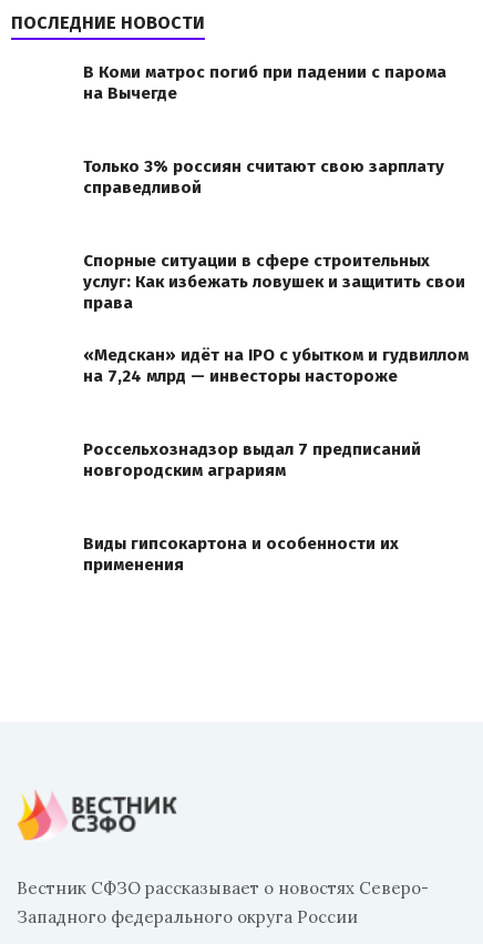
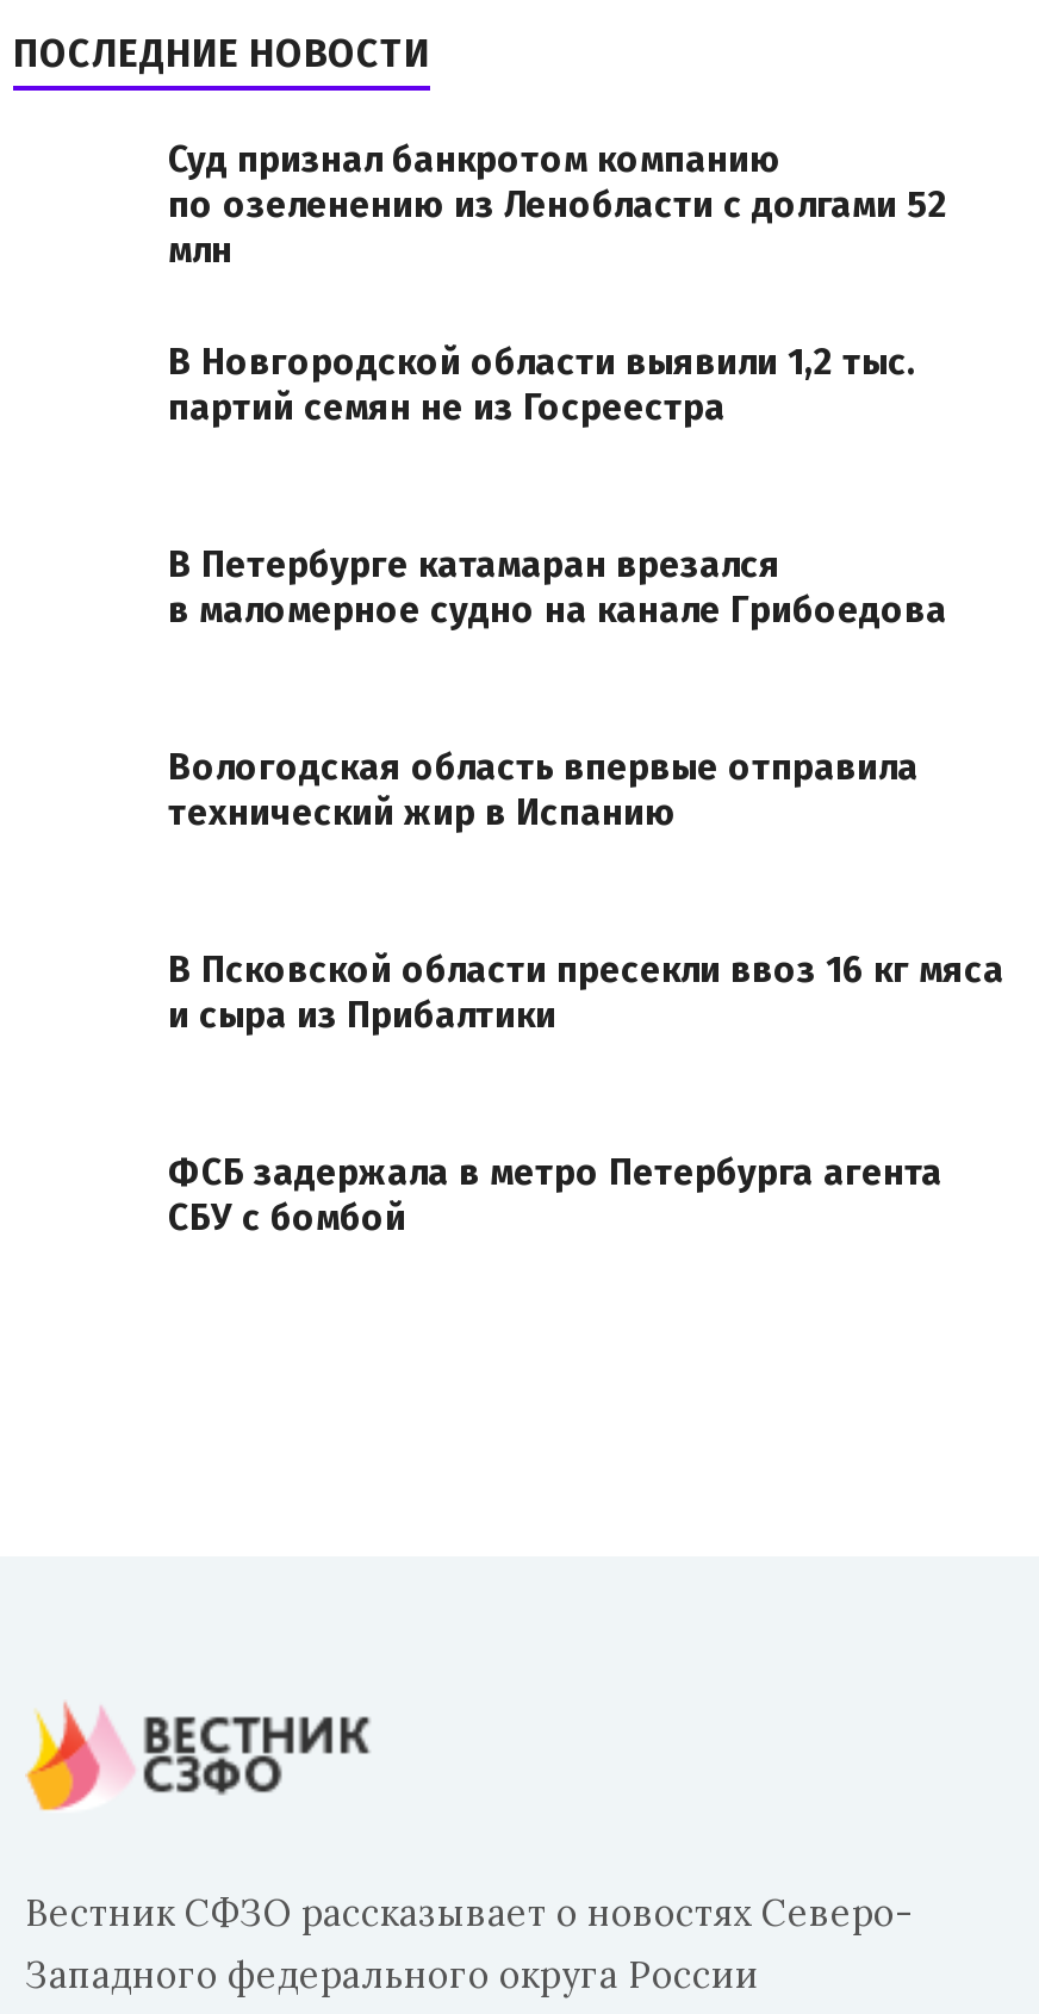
- В Коми матрос погиб при падении с парома
- на Вычегде
+ Суд признал банкротом компанию
+ по озеленению из Ленобласти с долгами 52
+ млн

- Только 3% россиян считают свою зарплату
- справедливой
+ В Новгородской области выявили 1,2 тыс.
+ партий семян не из Госреестра

- Спорные ситуации в сфере строительных
- услуг: Как избежать ловушек и защитить свои
- права
+ В Петербурге катамаран врезался
+ в маломерное судно на канале Грибоедова

- «Медскан» идёт на IPO с убытком и гудвиллом
- на 7,24 млрд — инвесторы настороже
+ Вологодская область впервые отправила
+ технический жир в Испанию

- Россельхознадзор выдал 7 предписаний
- новгородским аграриям
+ В Псковской области пресекли ввоз 16 кг мяса
+ и сыра из Прибалтики

- Виды гипсокартона и особенности их
- применения
+ ФСБ задержала в метро Петербурга агента
+ СБУ с бомбой
